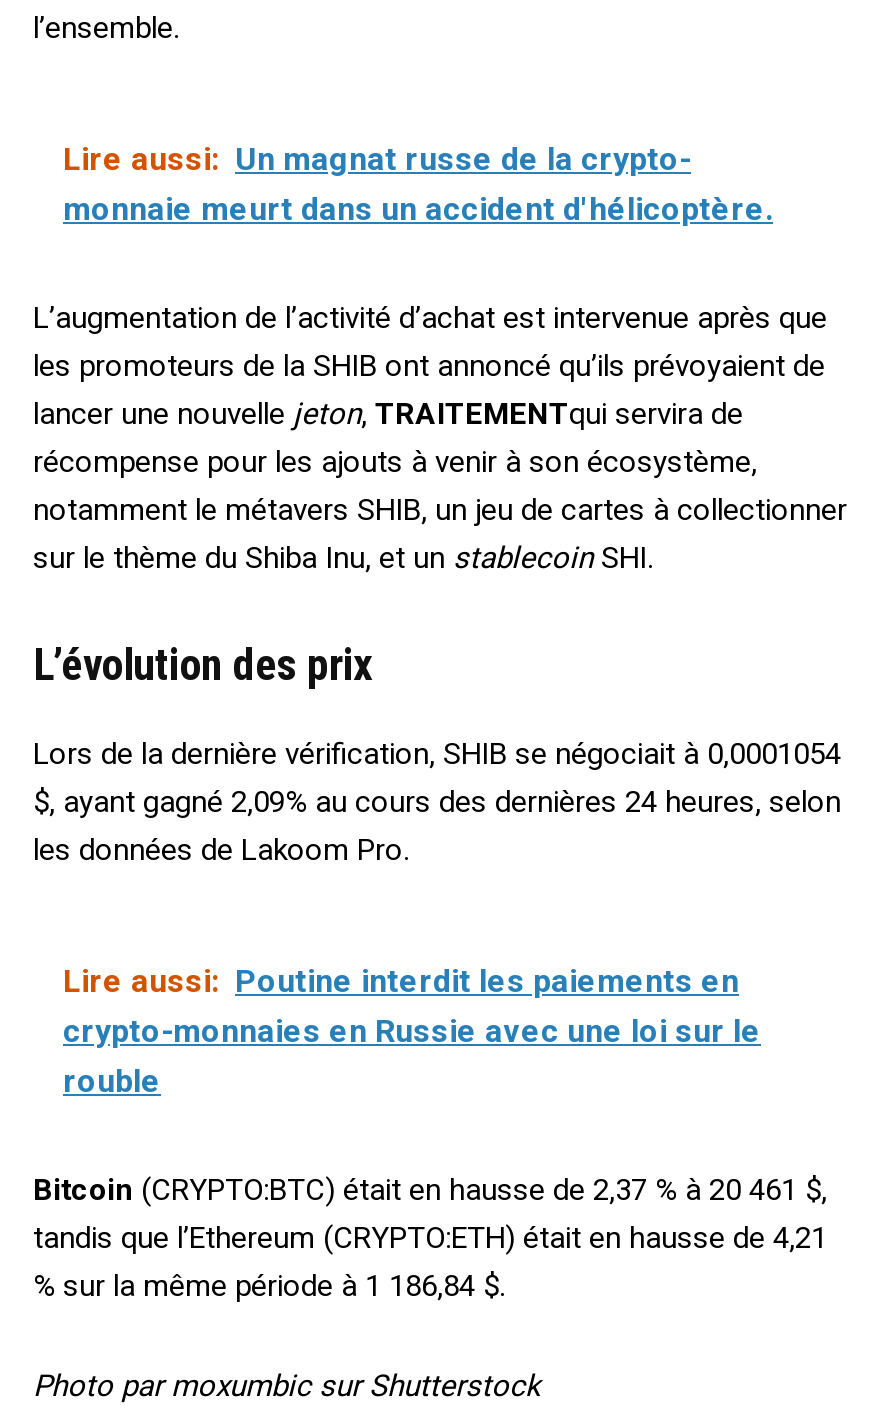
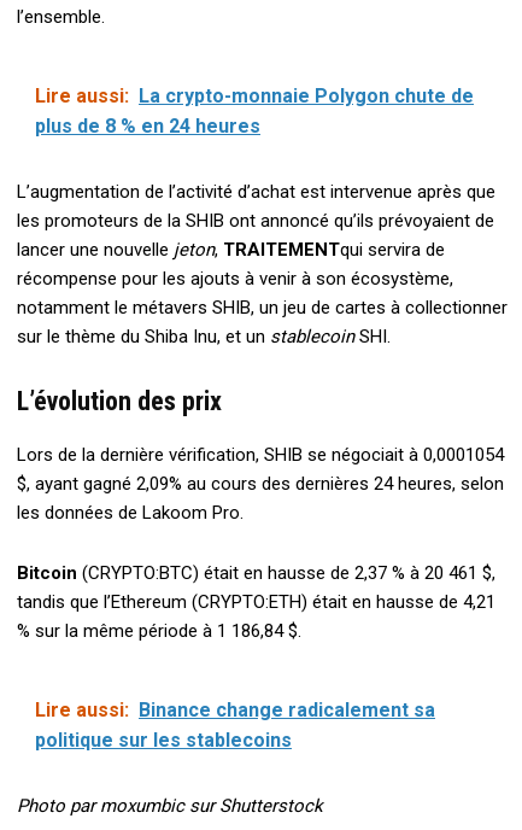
- Lire aussi: Un magnat russe de la crypto-
- monnaie meurt dans un accident d'hélicoptère.
+ Lire aussi: La crypto-monnaie Polygon chute de
+ plus de 8 % en 24 heures

- Lire aussi: Poutine interdit les paiements en
- crypto-monnaies en Russie avec une loi sur le
- rouble

moved up: Bitcoin (CRYPTO:BTC) était en hausse de 2,37 % à 20 461 $, | tandis que l’Ethereum (CRYPTO:ETH) était en hausse de 4,21 | % sur la même période à 1 186,84 $.

+ Lire aussi: Binance change radicalement sa
+ politique sur les stablecoins
